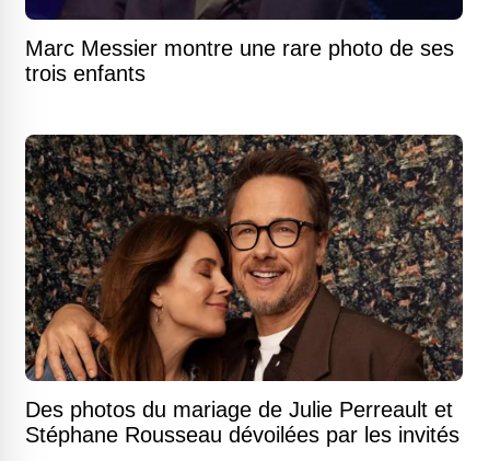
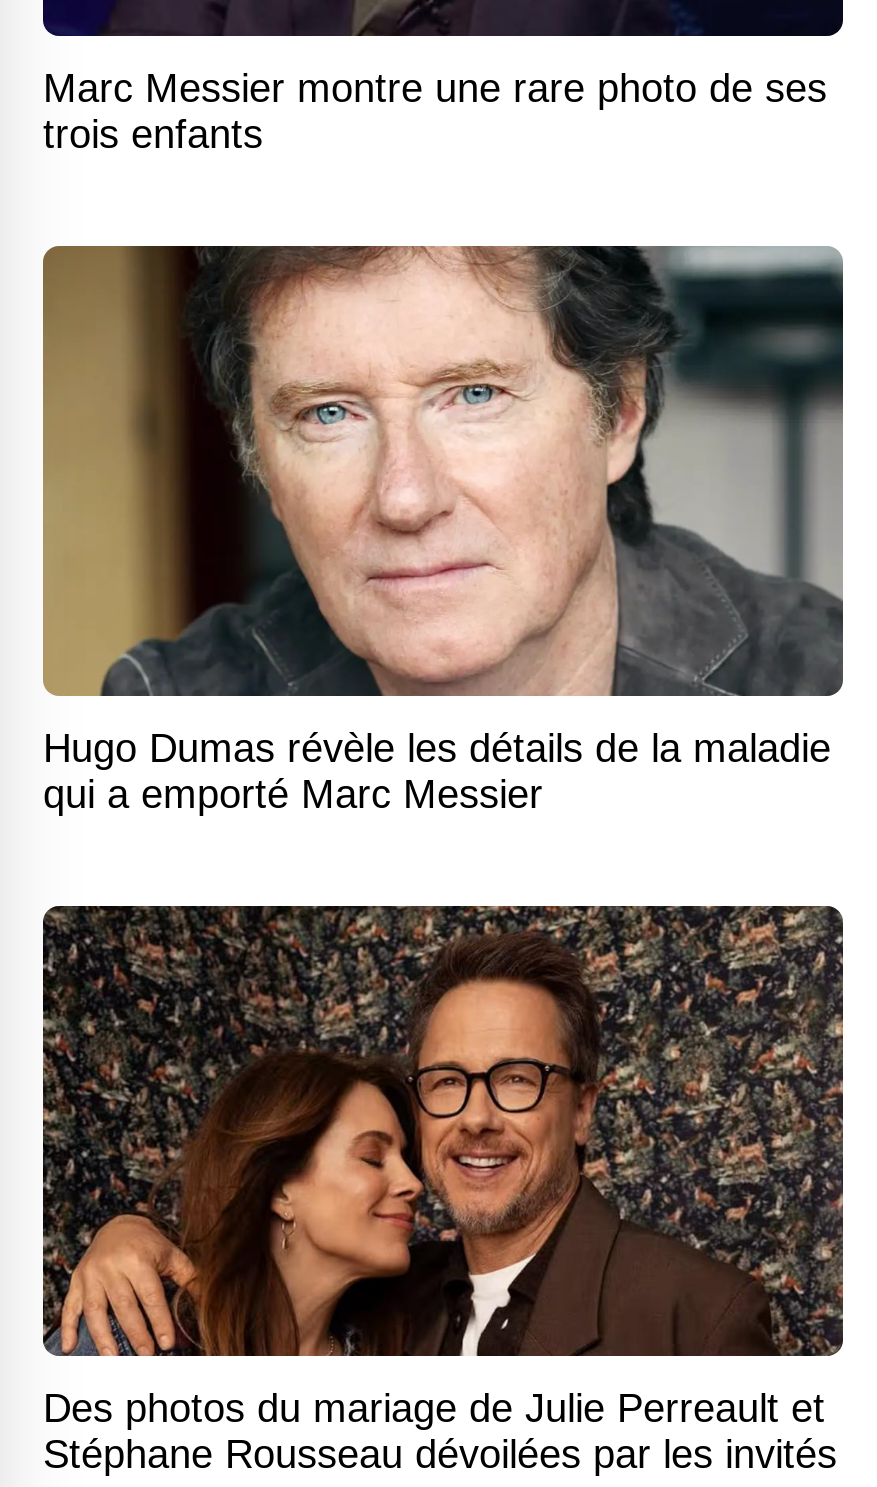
+ [image]
+ Hugo Dumas révèle les détails de la maladie
+ qui a emporté Marc Messier
